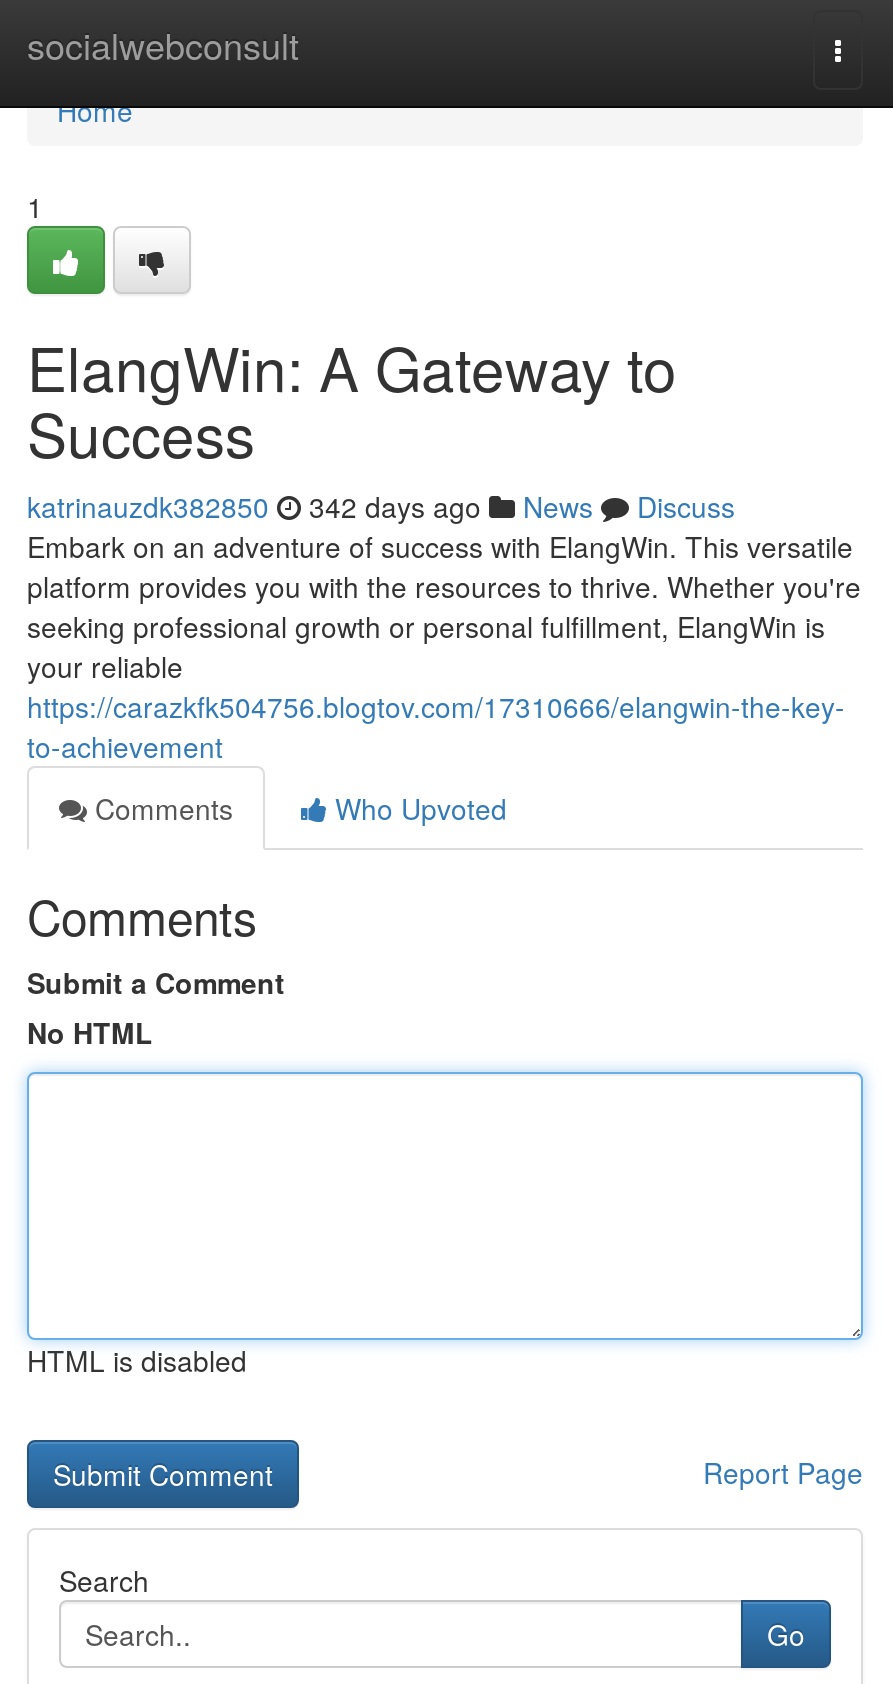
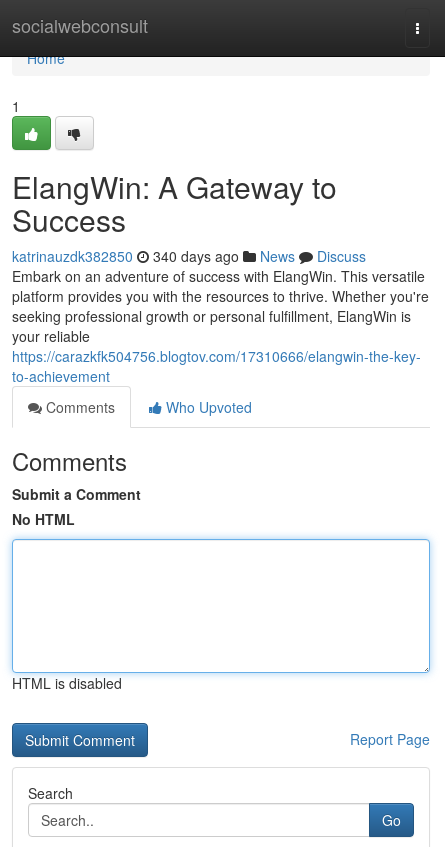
- katrinauzdk382850 342 days ago News Discuss
+ katrinauzdk382850 340 days ago News Discuss
